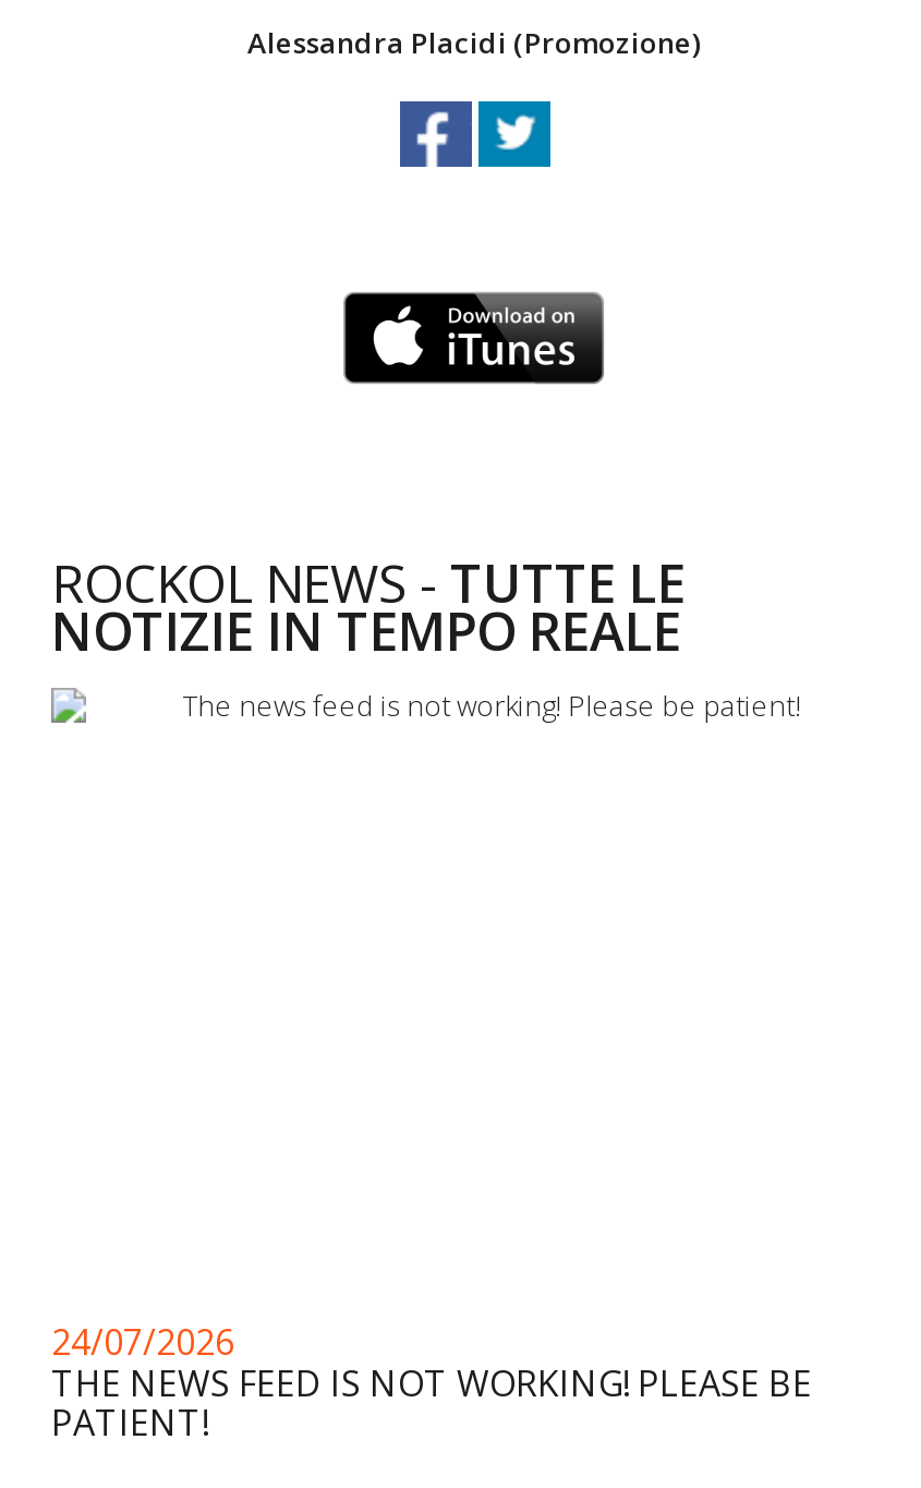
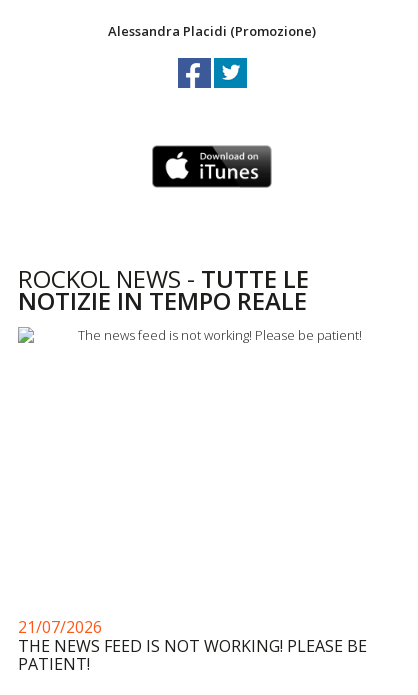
- 24/07/2026
+ 21/07/2026
